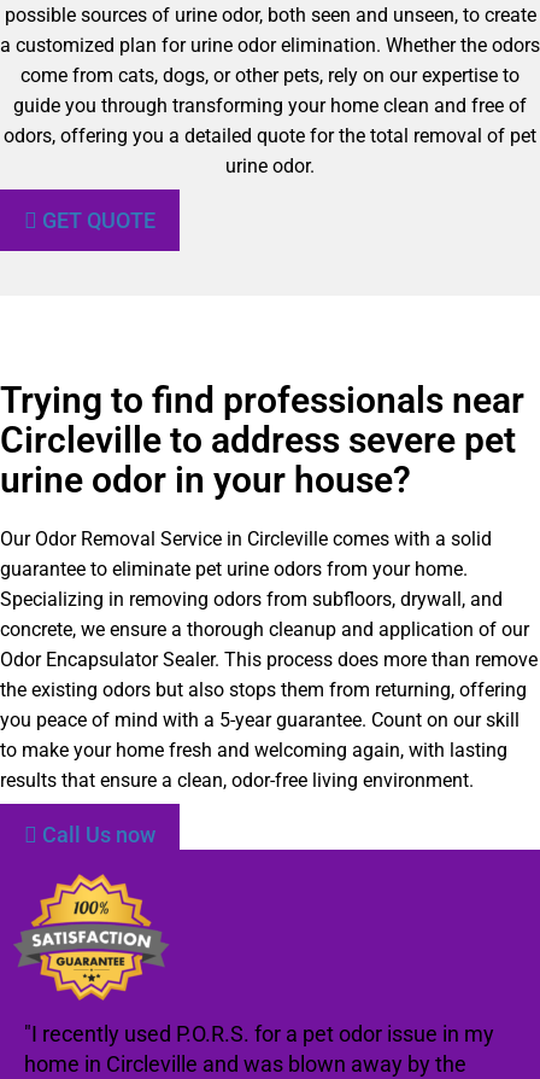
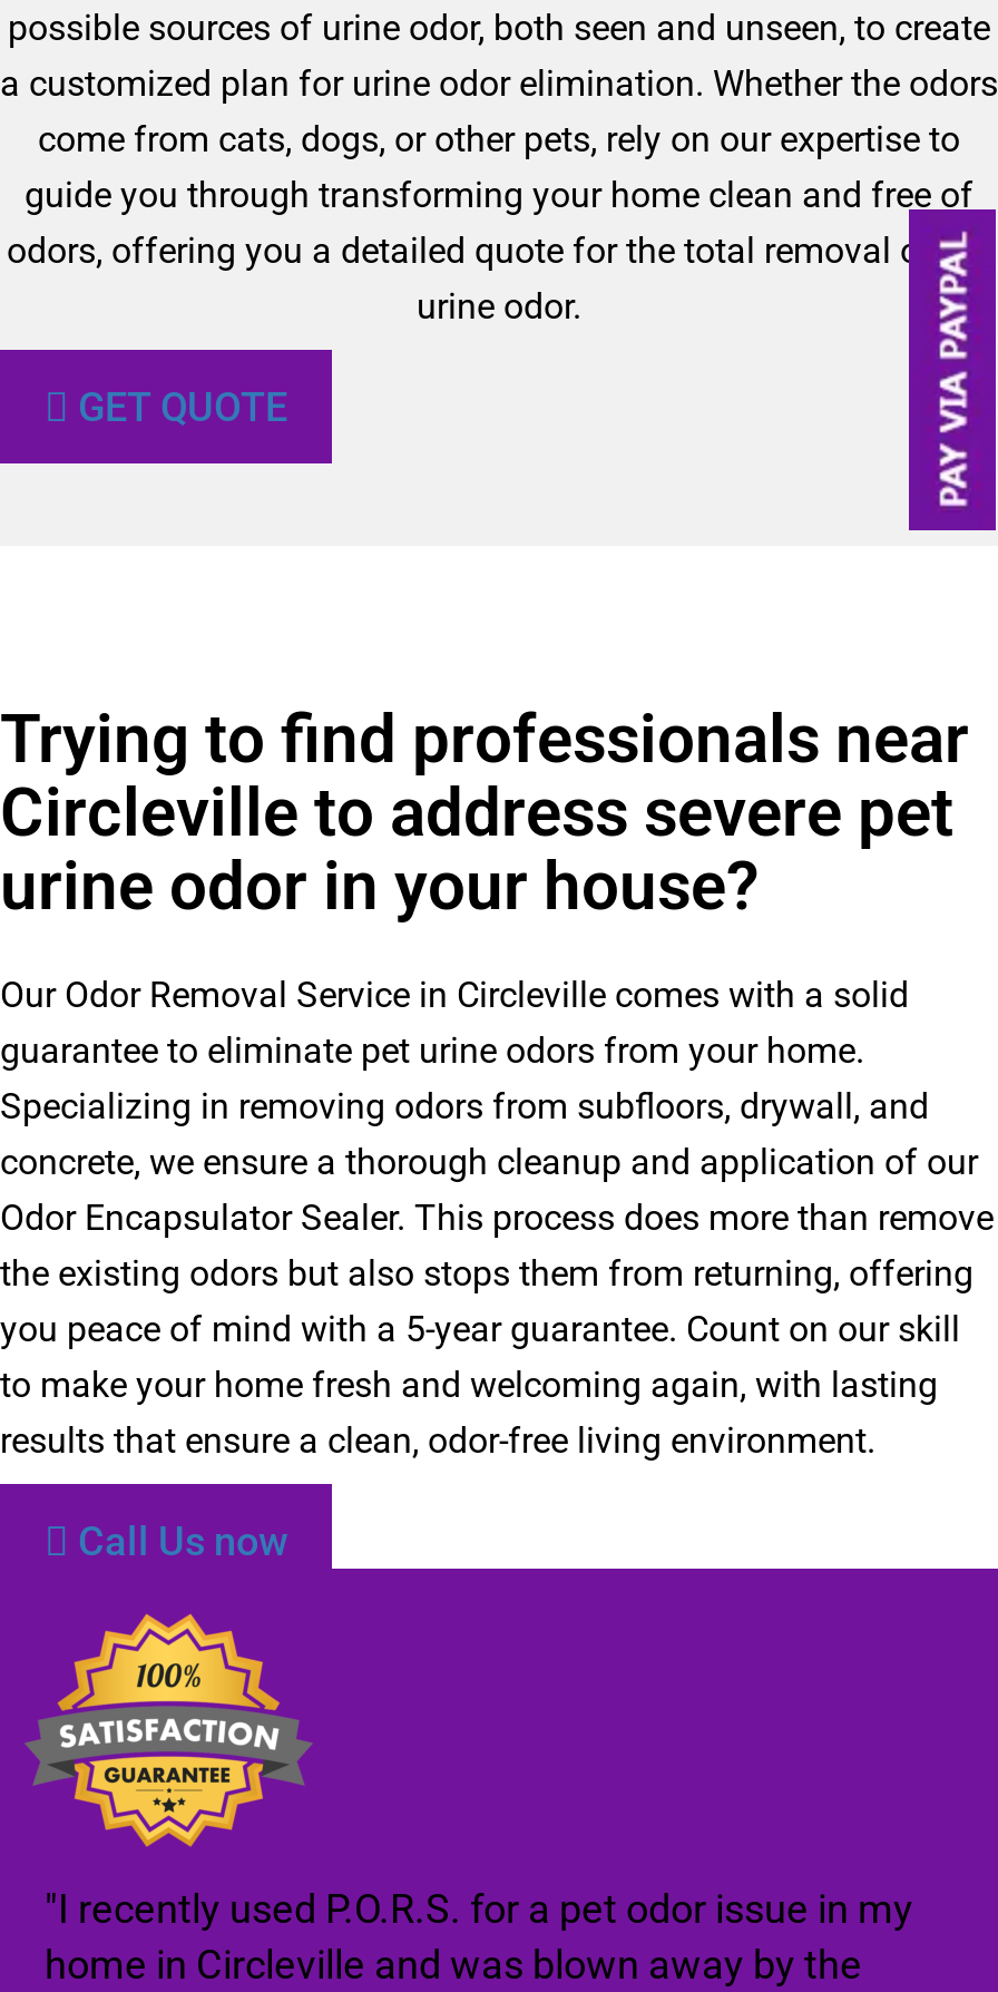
+ [image]
